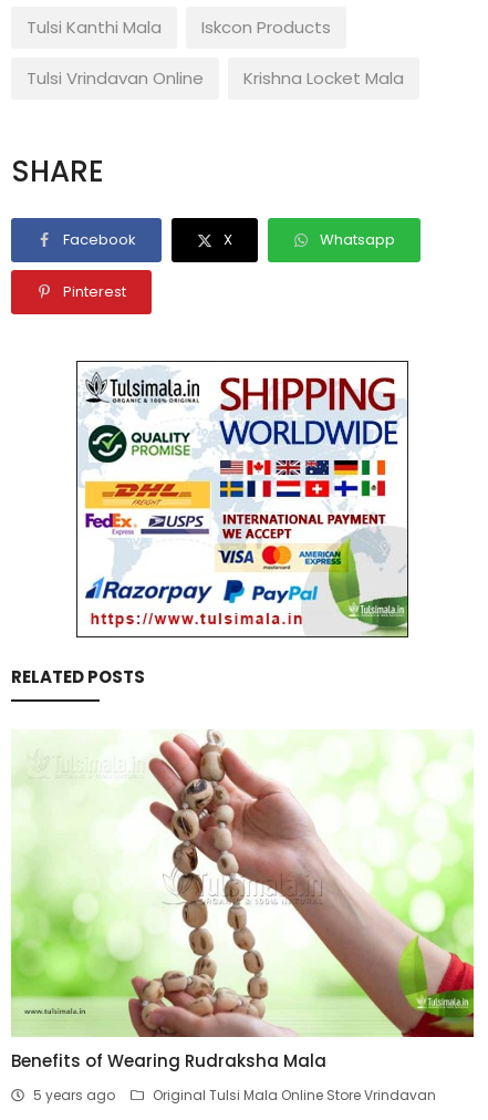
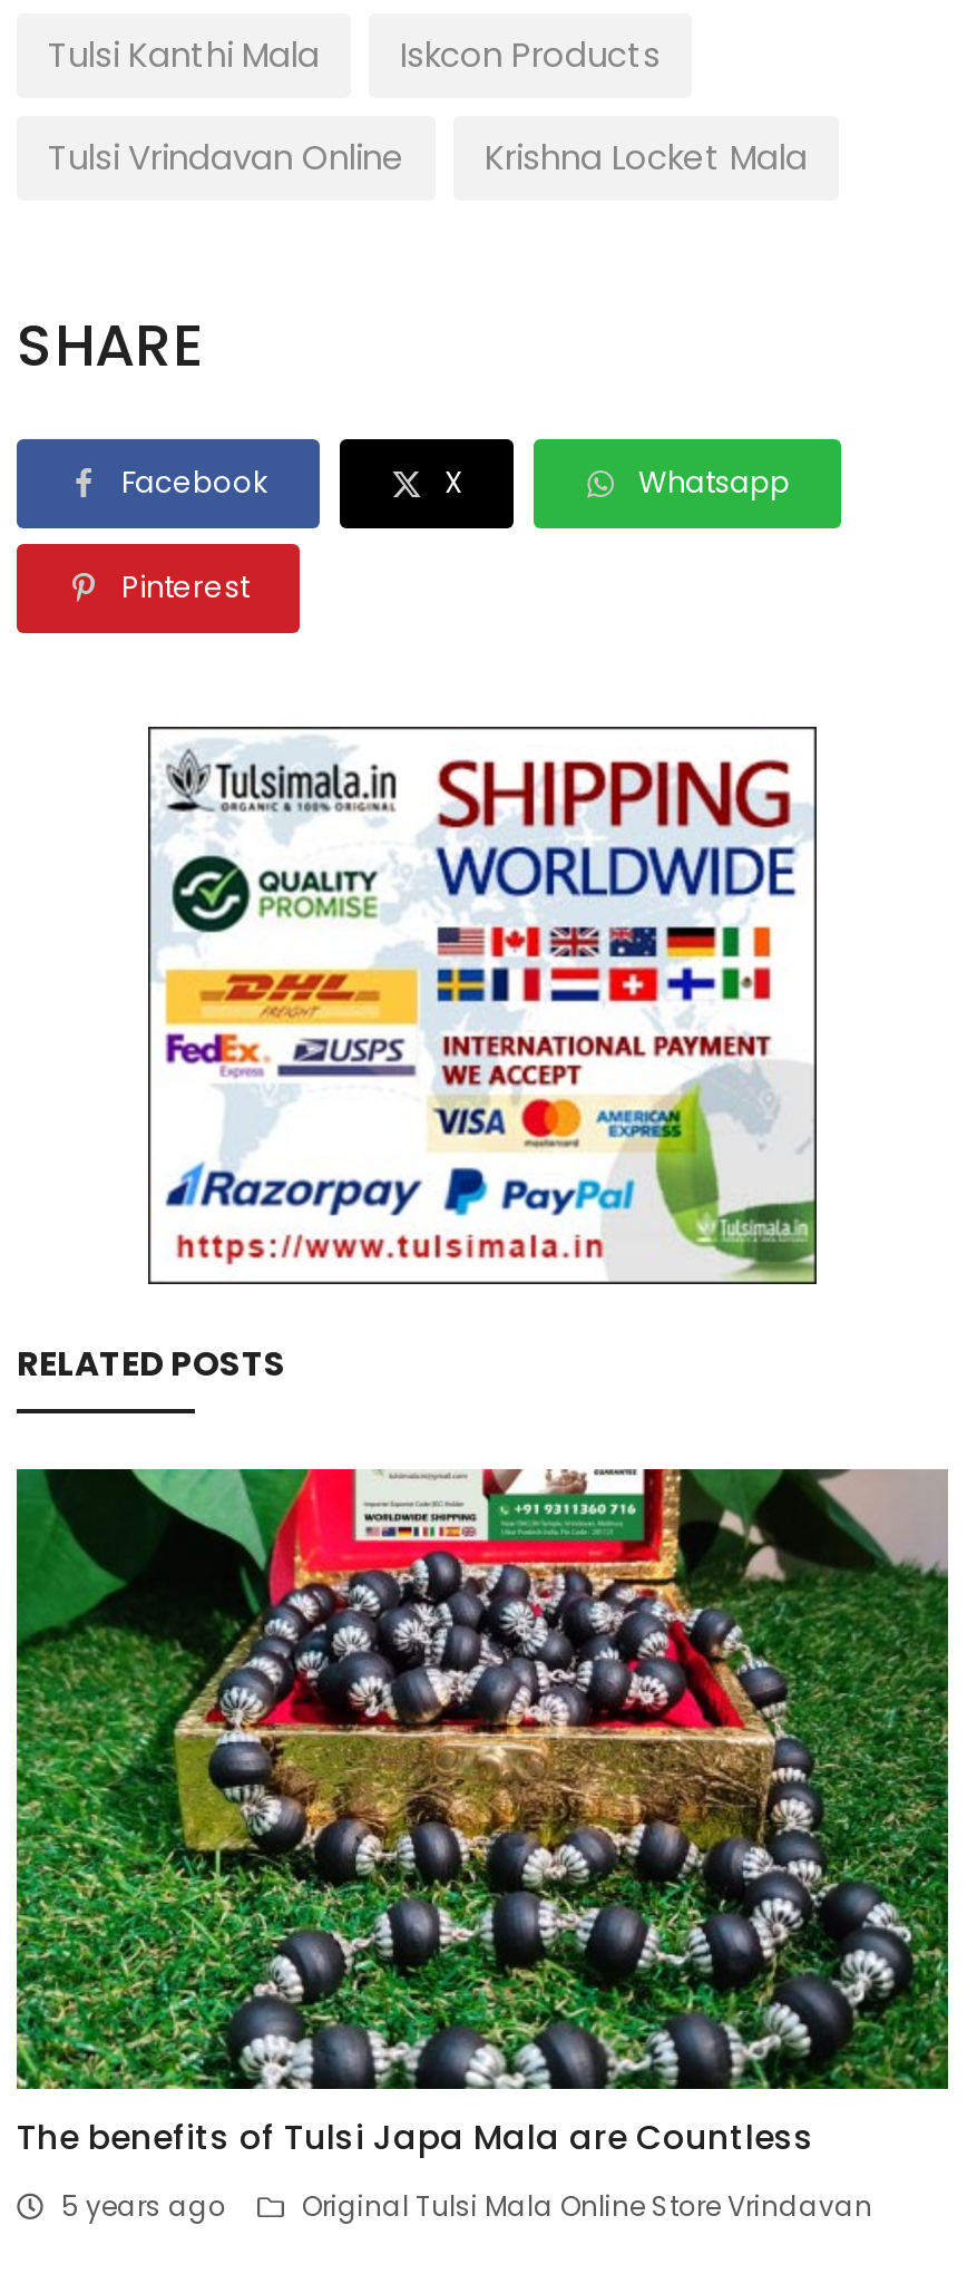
- [image]
- Benefits of Wearing Rudraksha Mala
+ [image]
+ The benefits of Tulsi Japa Mala are Countless
